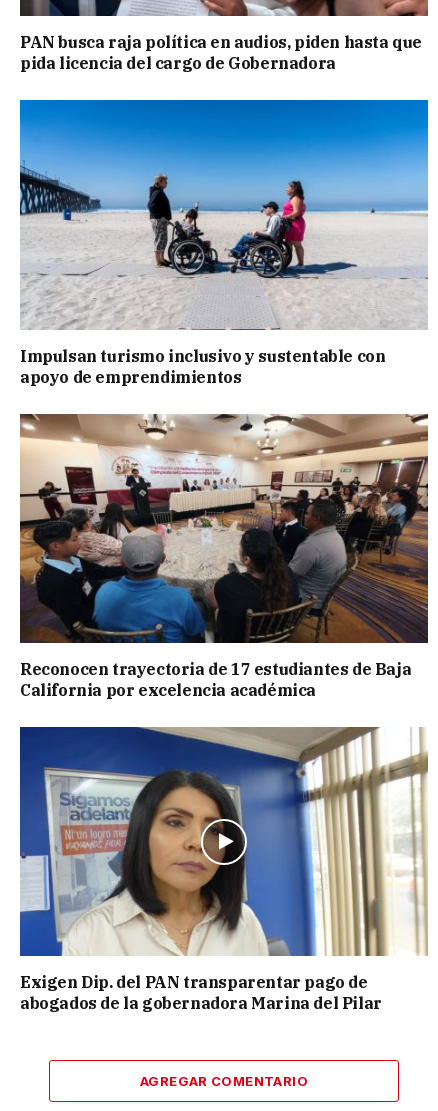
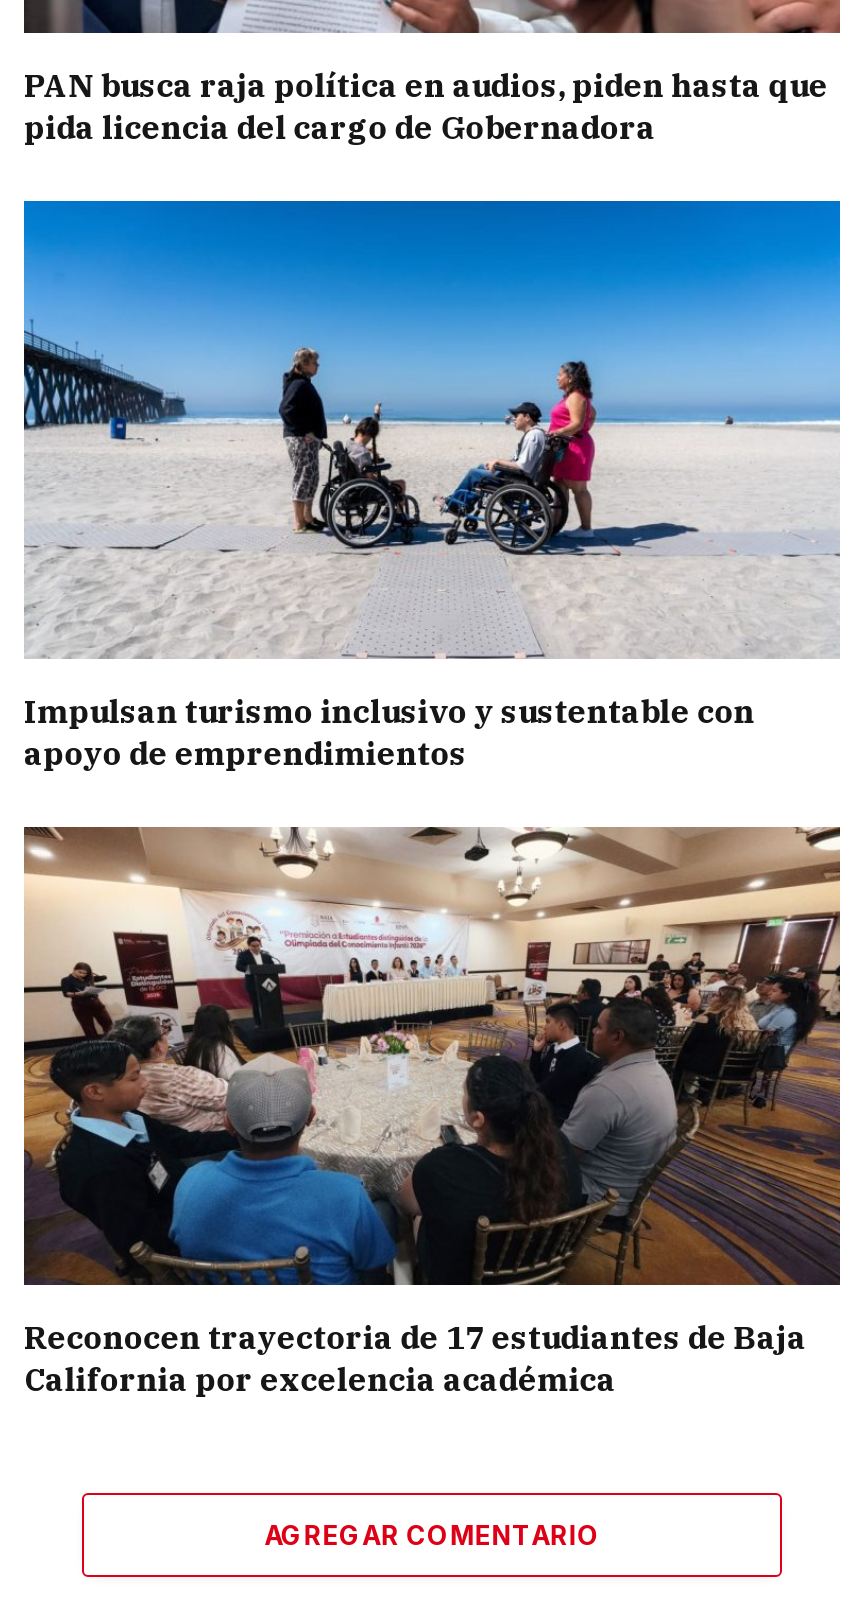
- [image]
- Exigen Dip. del PAN transparentar pago de
- abogados de la gobernadora Marina del Pilar
